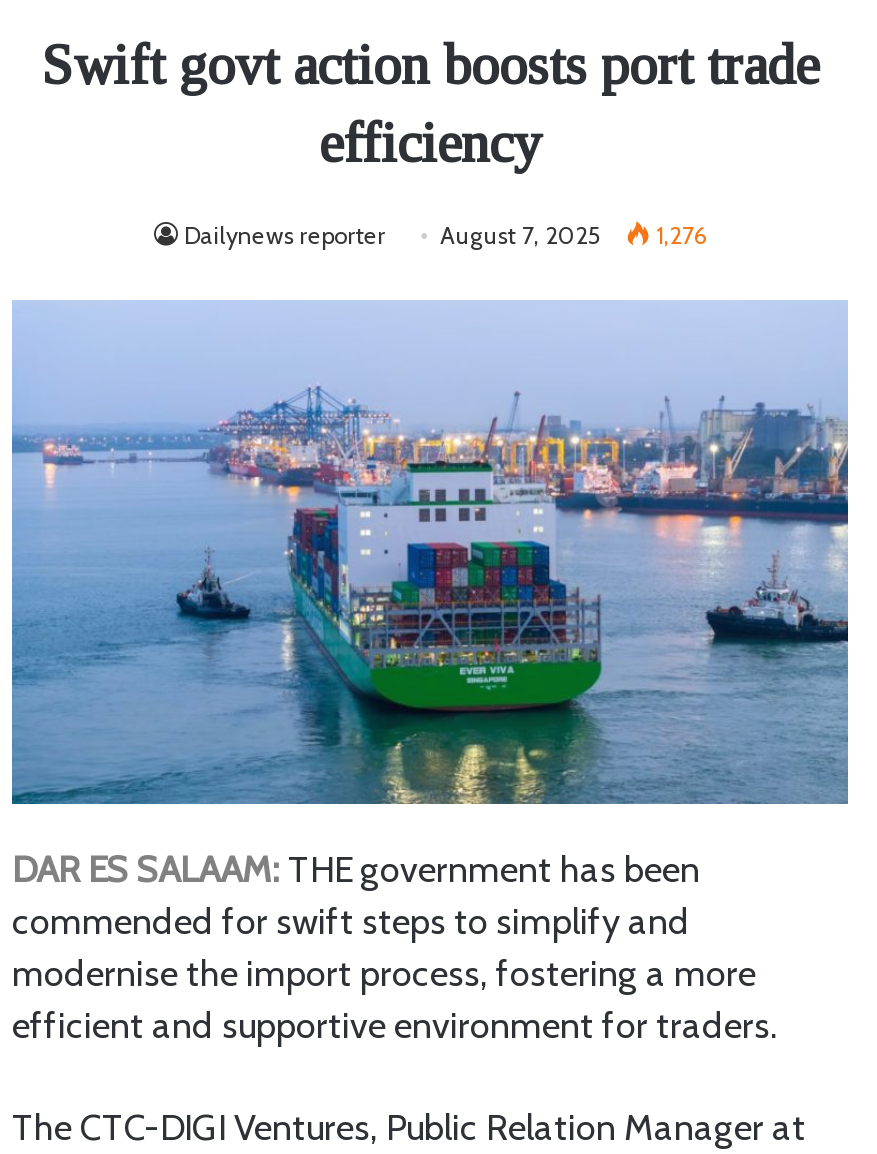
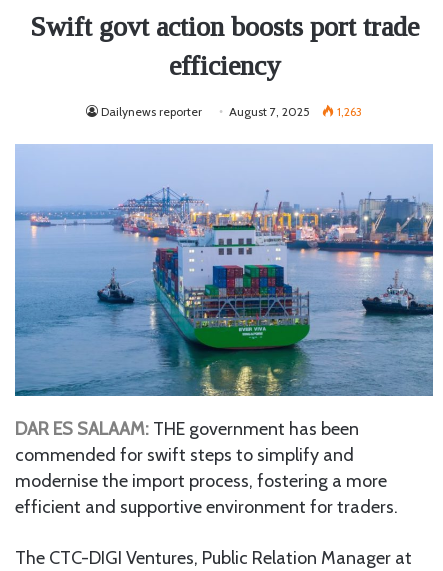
- Dailynews reporter August 7, 2025 1,276
+ Dailynews reporter August 7, 2025 1,263
